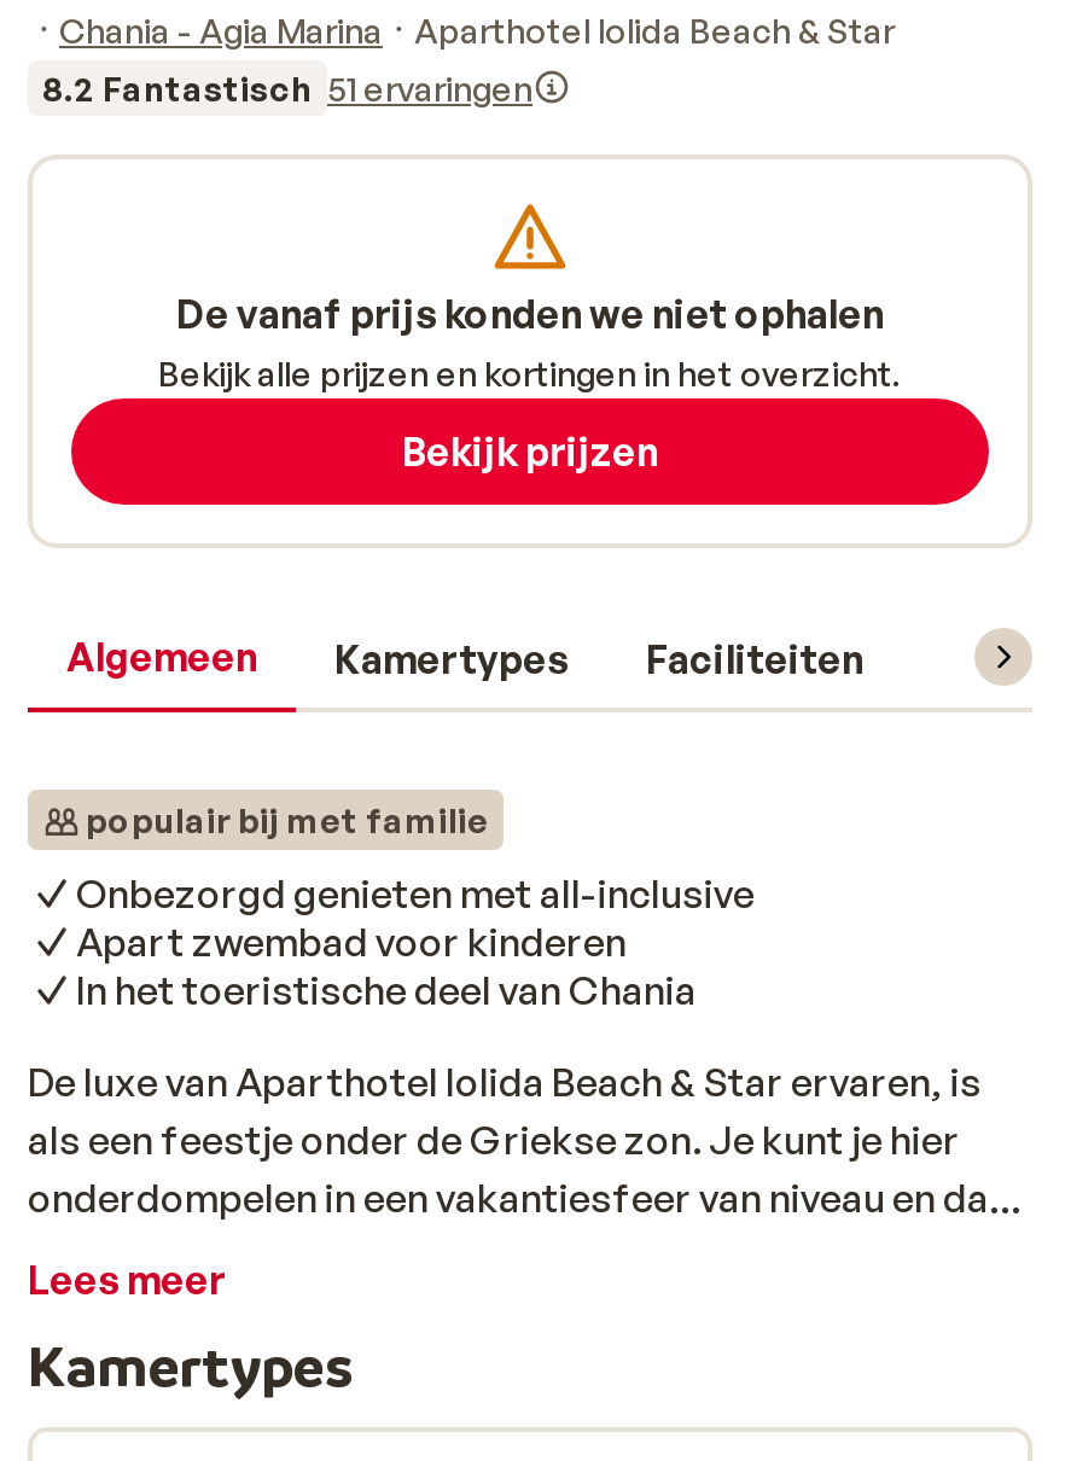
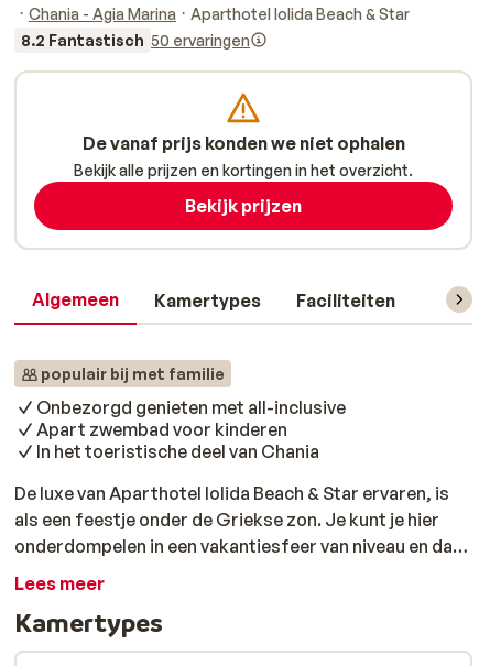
- 8.2 Fantastisch 51 ervaringen
+ 8.2 Fantastisch 50 ervaringen
